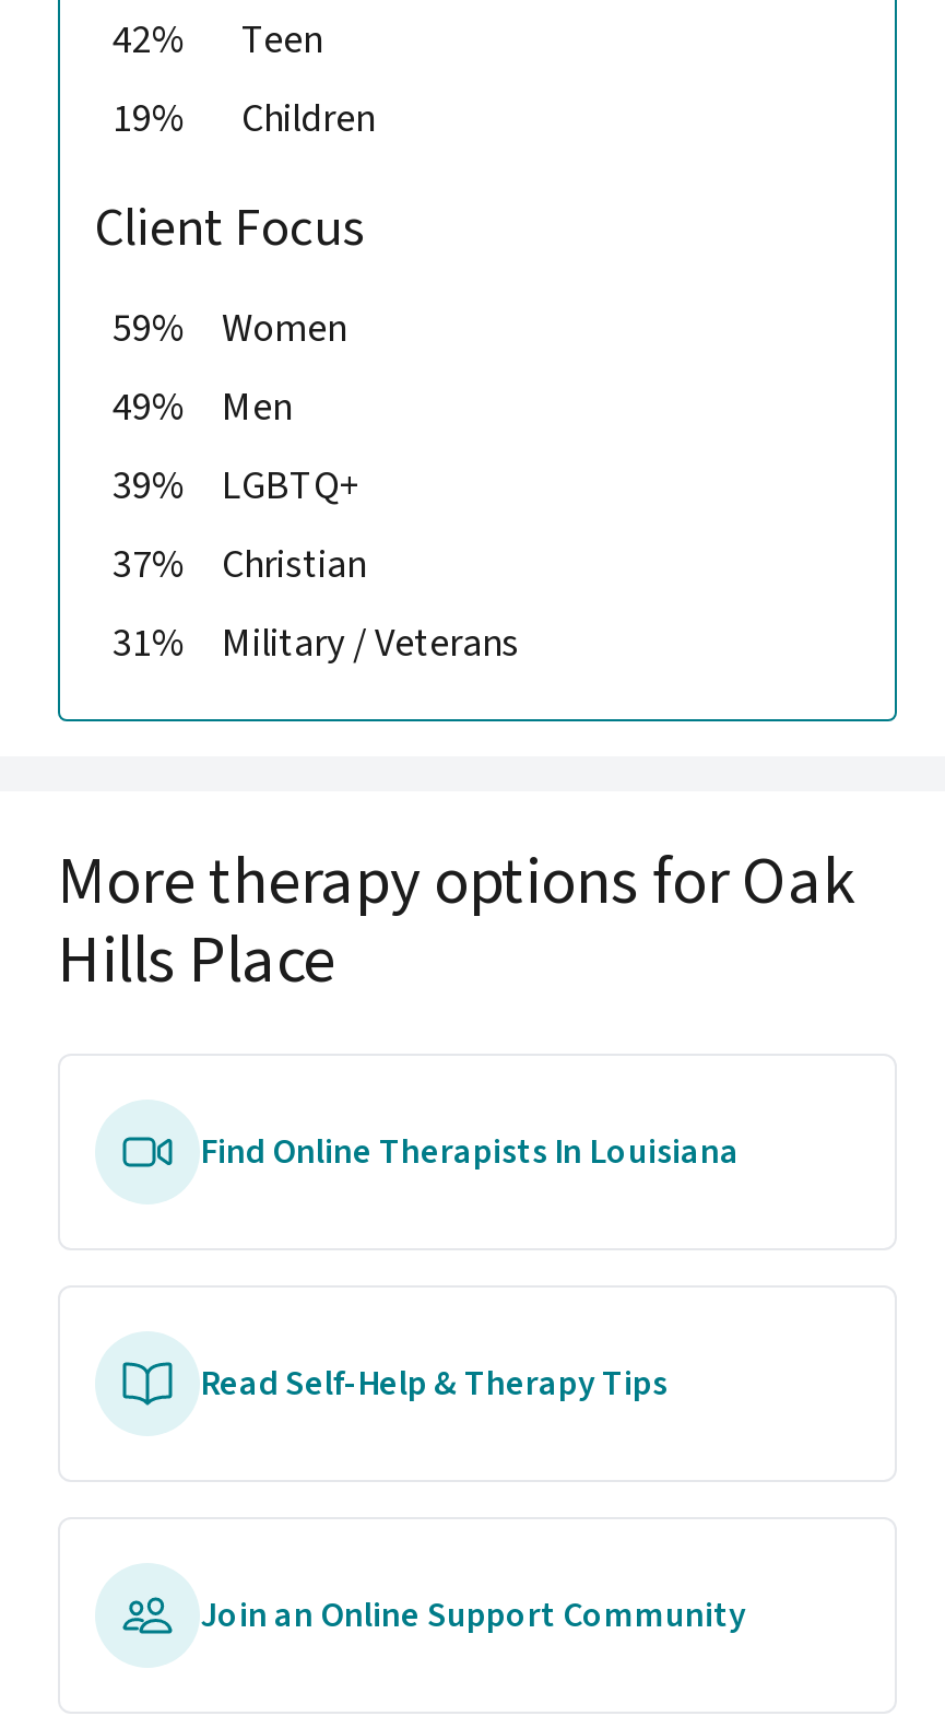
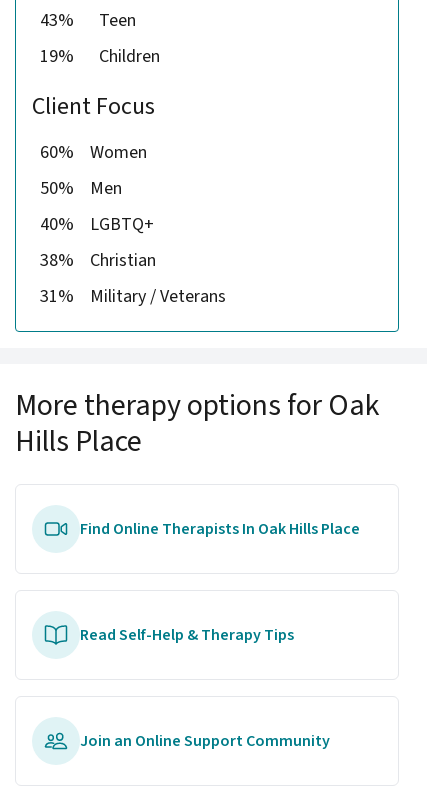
- 42% Teen
+ 43% Teen

- 59% Women
+ 60% Women

- 49% Men
+ 50% Men

- 39% LGBTQ+
+ 40% LGBTQ+

- 37% Christian
+ 38% Christian

- Find Online Therapists In Louisiana
+ Find Online Therapists In Oak Hills Place
